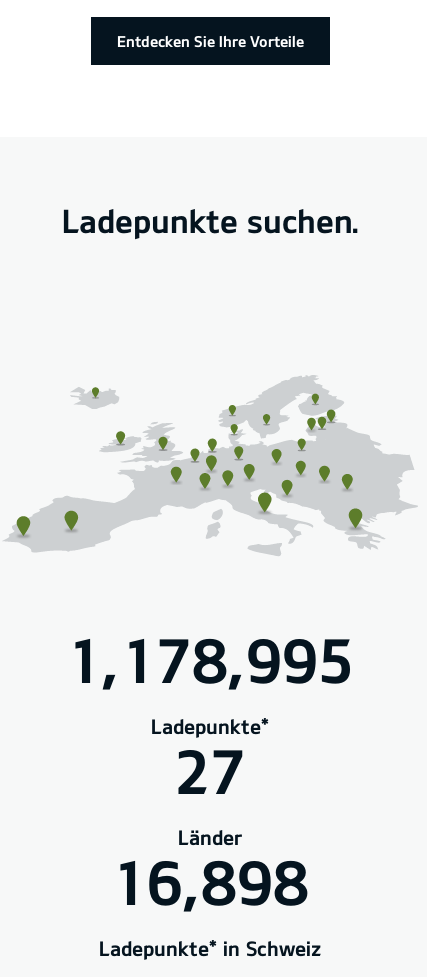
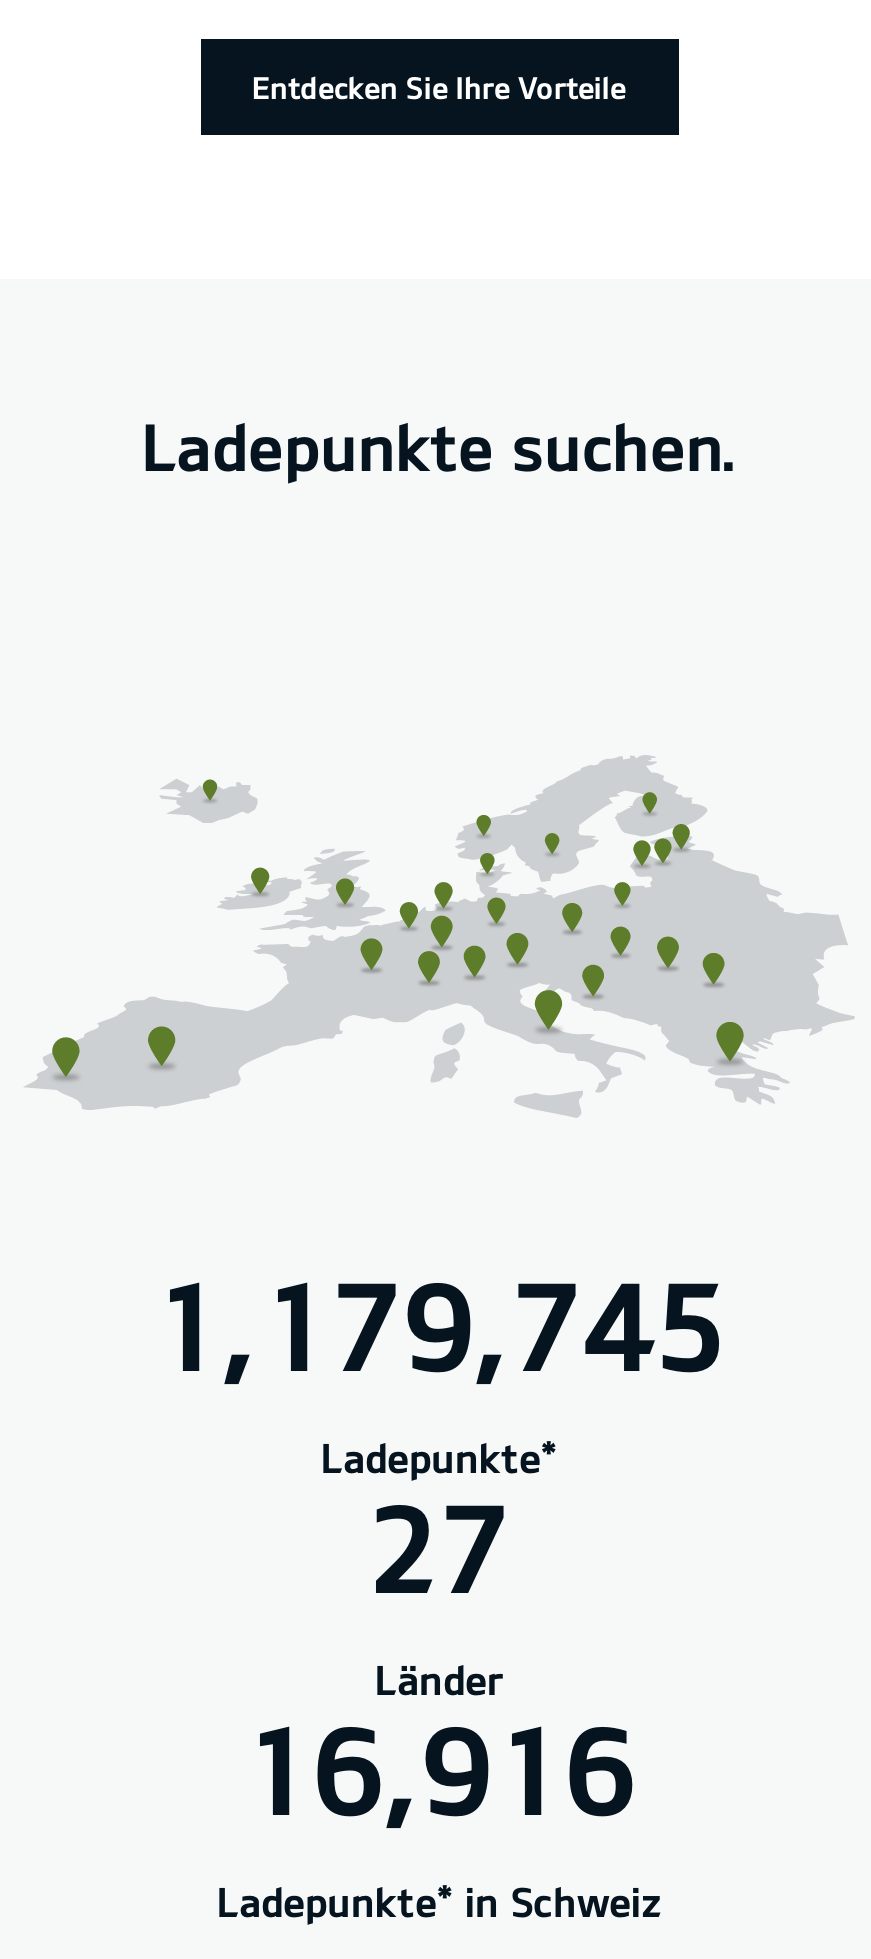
- 1,178,995
+ 1,179,745

- 16,898
+ 16,916
